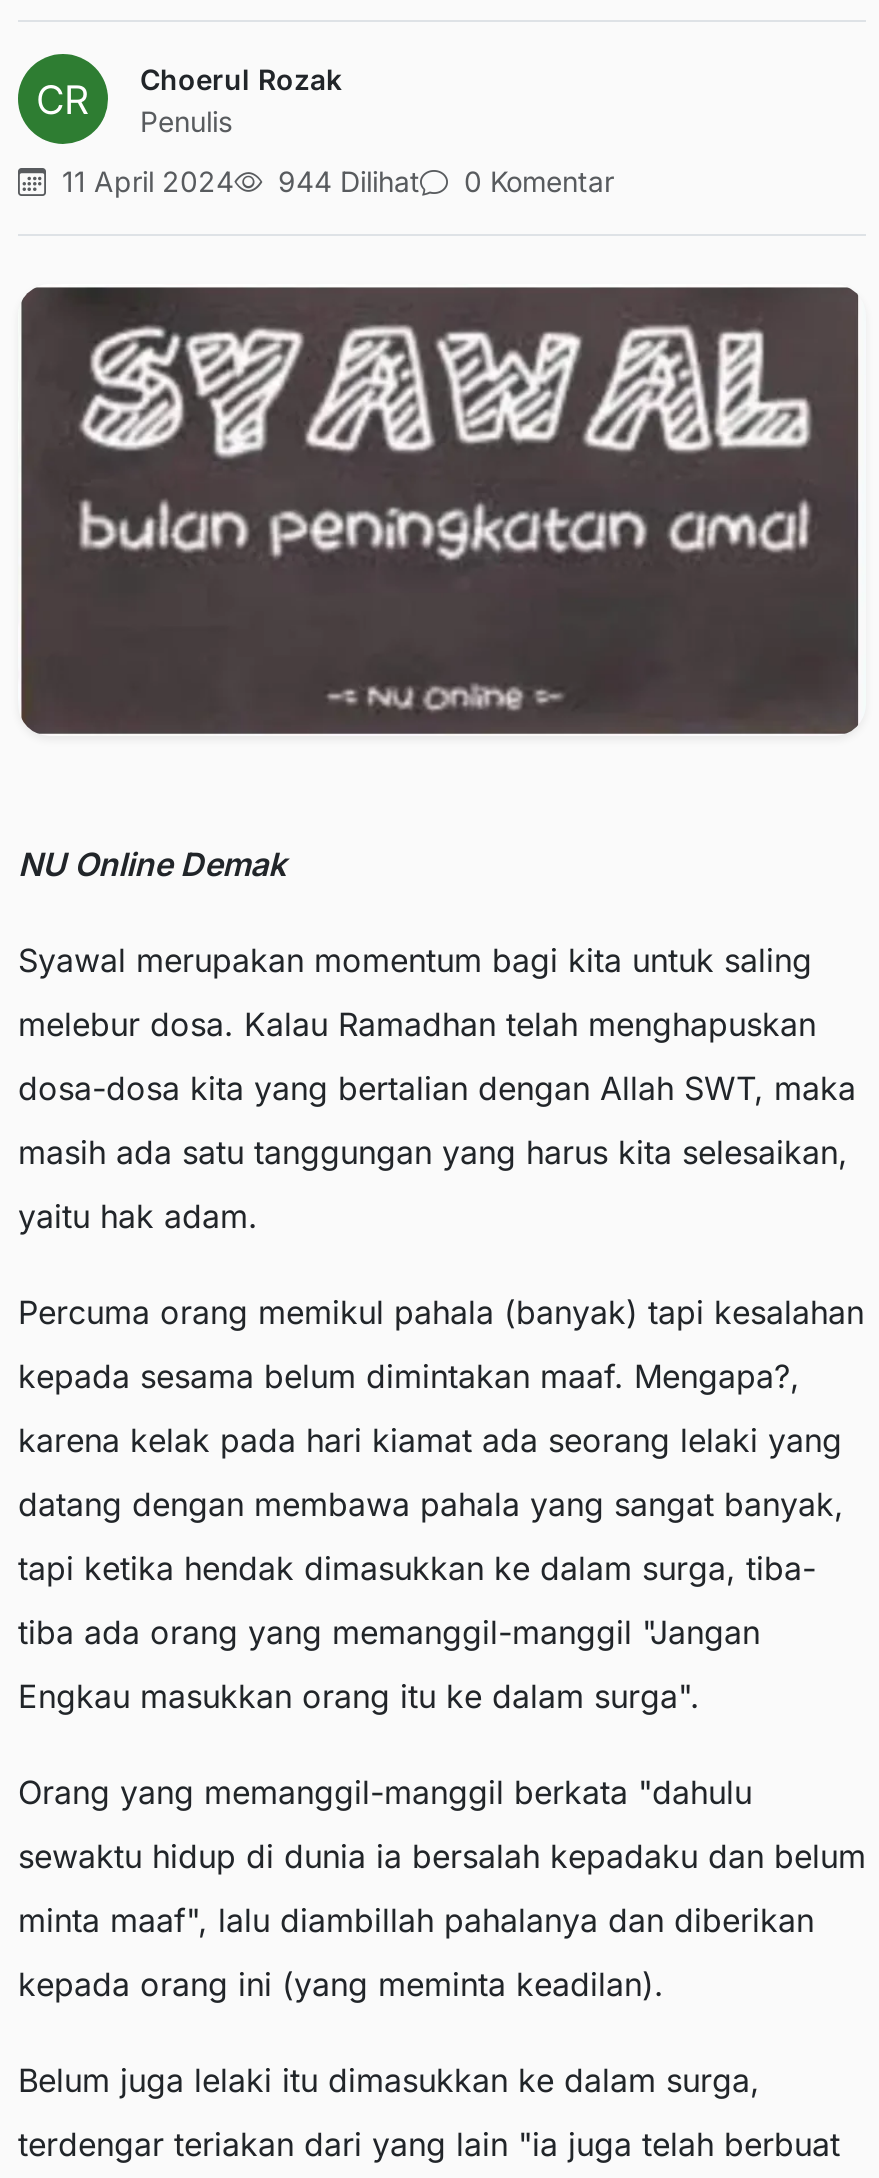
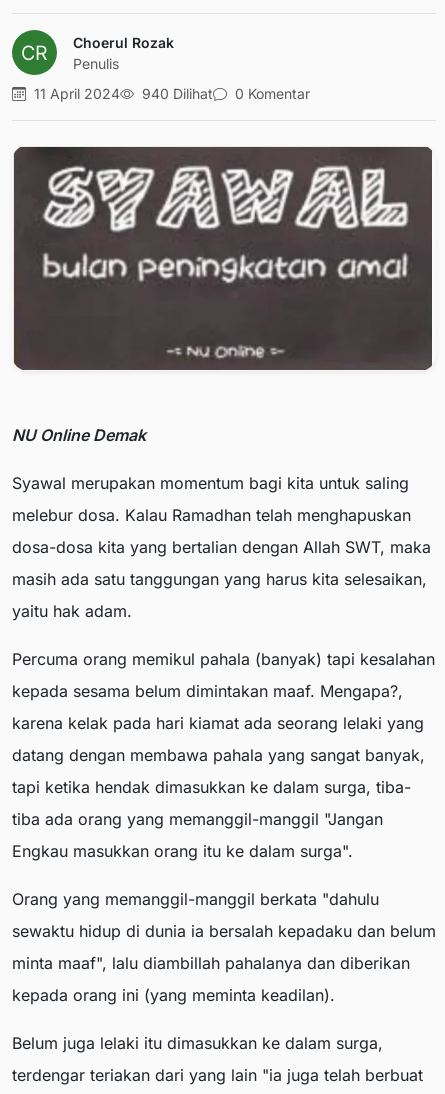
- 11 April 2024 944 Dilihat 0 Komentar
+ 11 April 2024 940 Dilihat 0 Komentar
